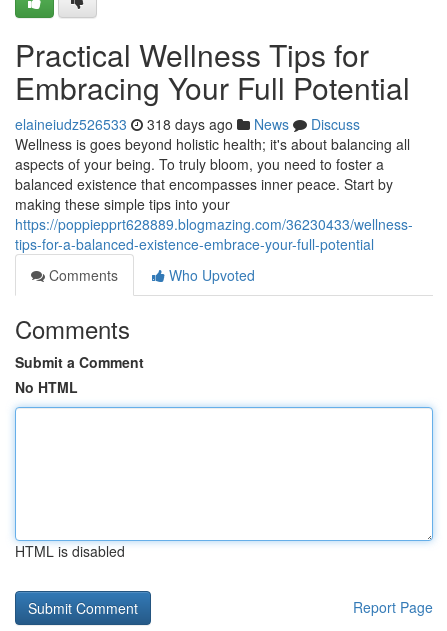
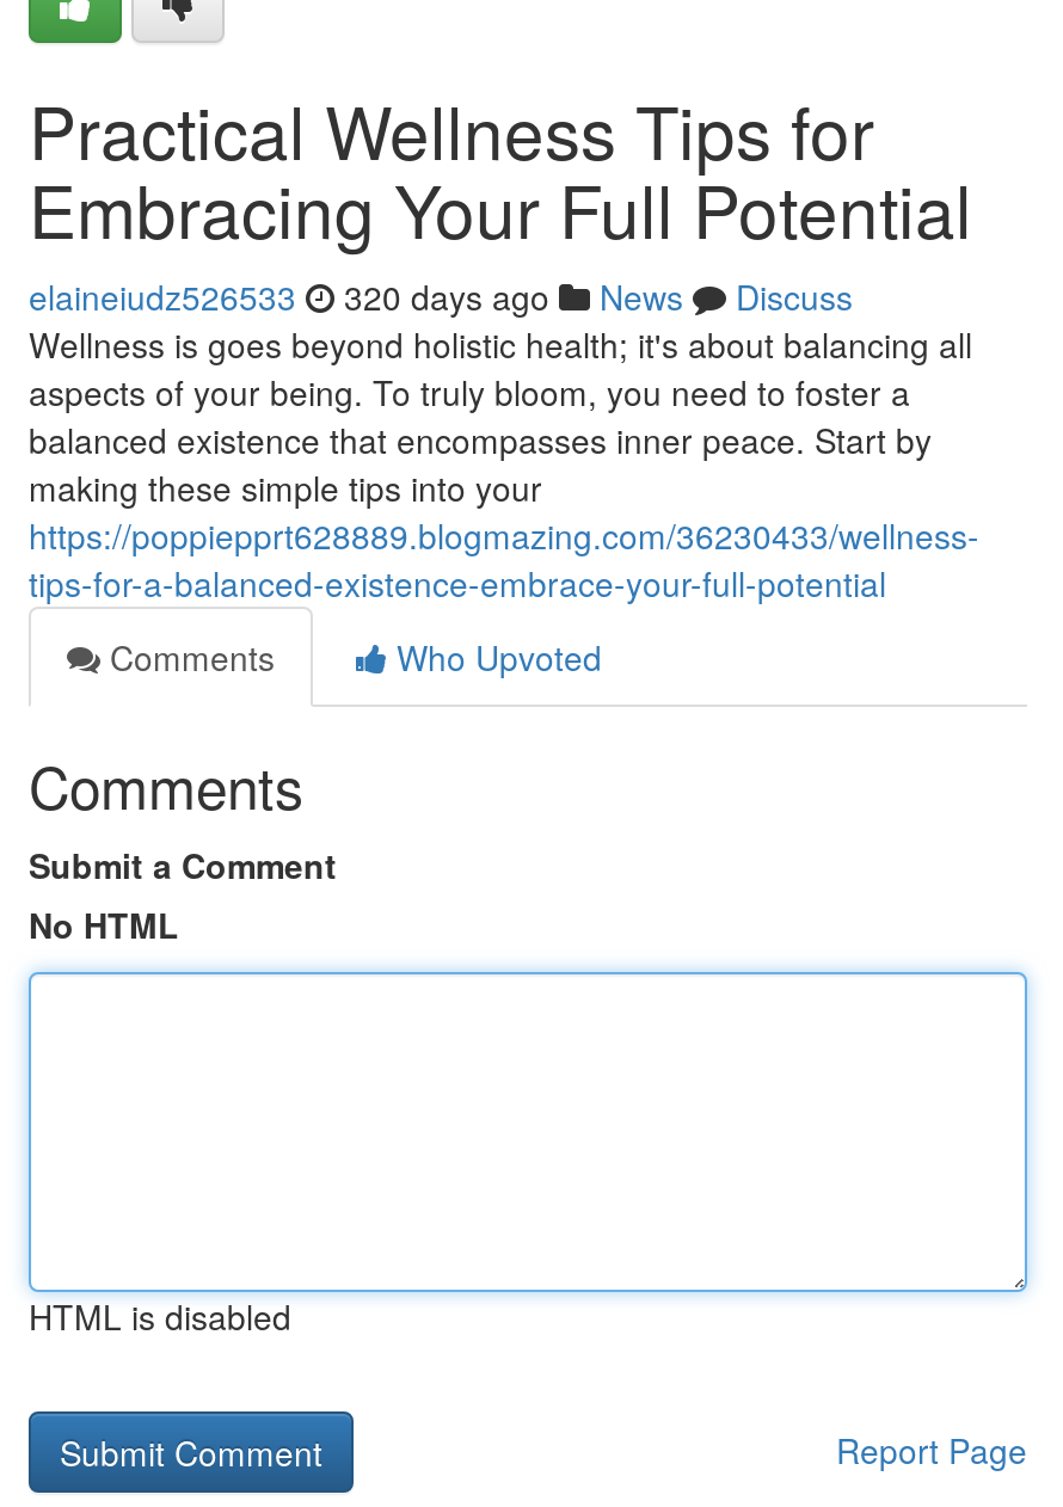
- elaineiudz526533 318 days ago News Discuss
+ elaineiudz526533 320 days ago News Discuss
